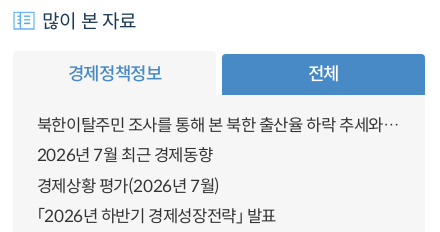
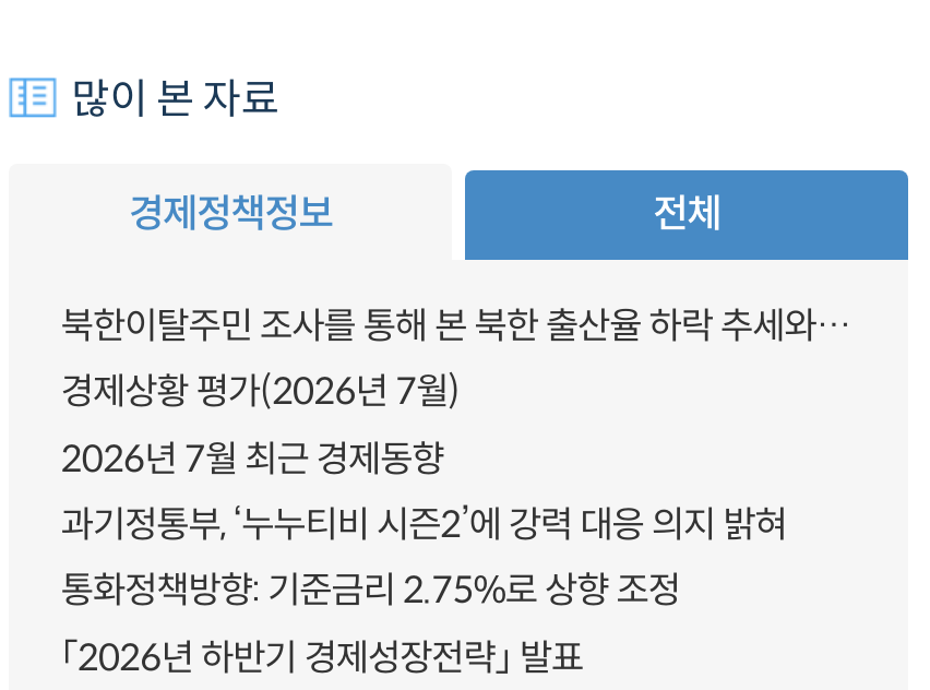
+ 과기정통부, ‘누누티비 시즌2’에 강력 대응 의지 밝혀
+ 통화정책방향: 기준금리 2.75%로 상향 조정

moved up: 경제상황 평가(2026년 7월)
